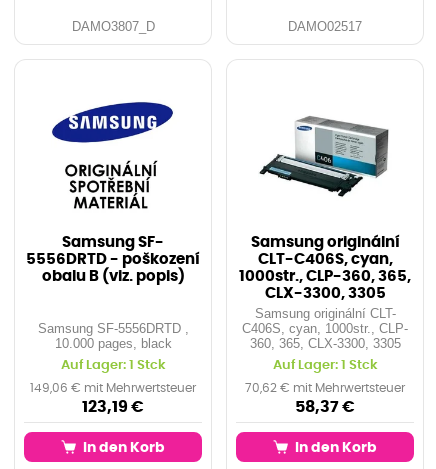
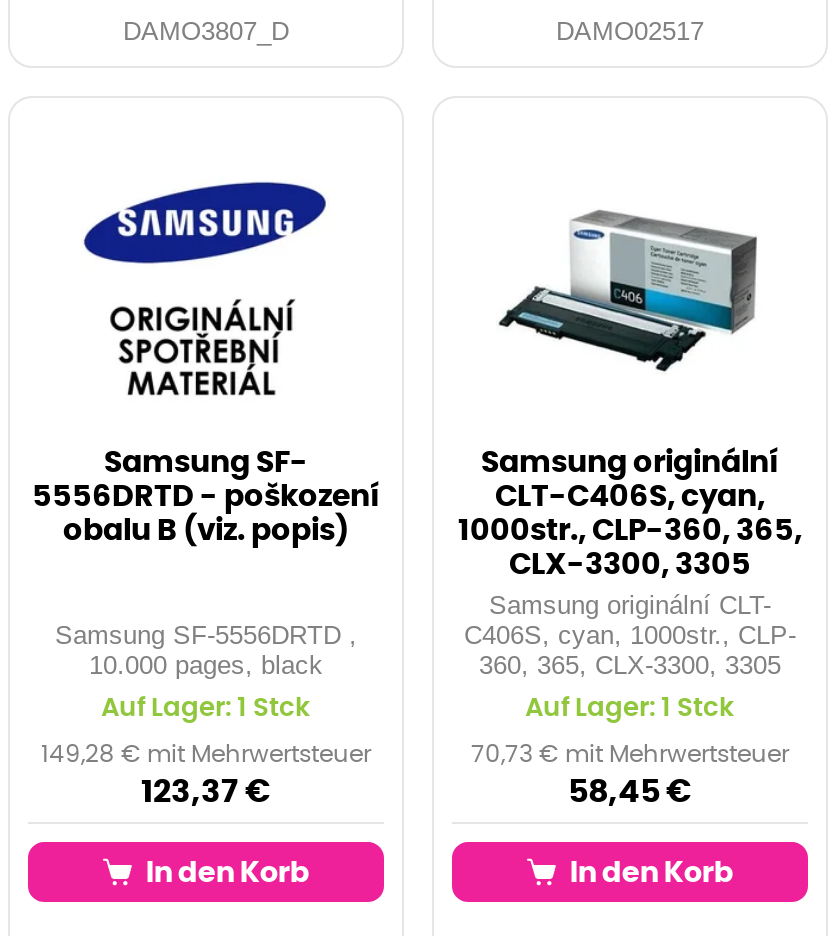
- 149,06 € mit Mehrwertsteuer
+ 149,28 € mit Mehrwertsteuer

- 70,62 € mit Mehrwertsteuer
+ 70,73 € mit Mehrwertsteuer

- 123,19 €
+ 123,37 €

- 58,37 €
+ 58,45 €
